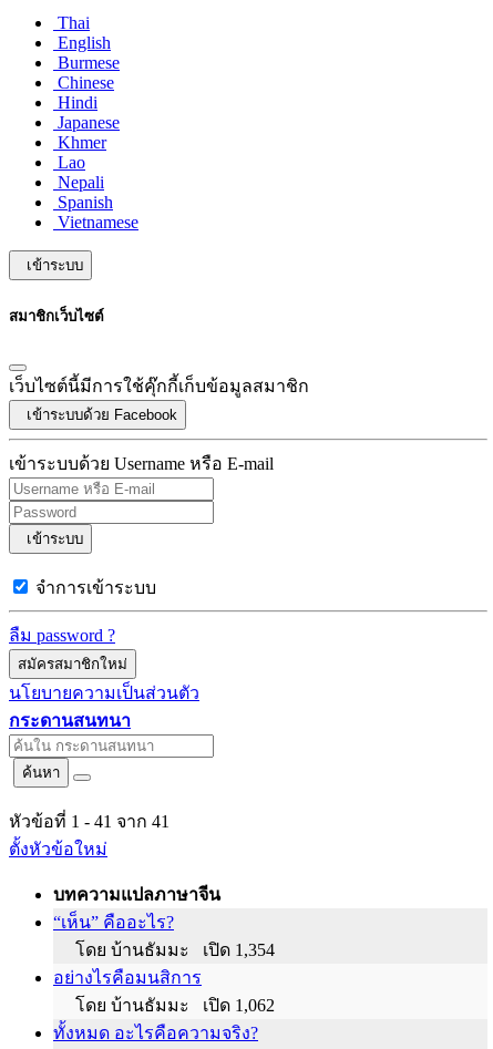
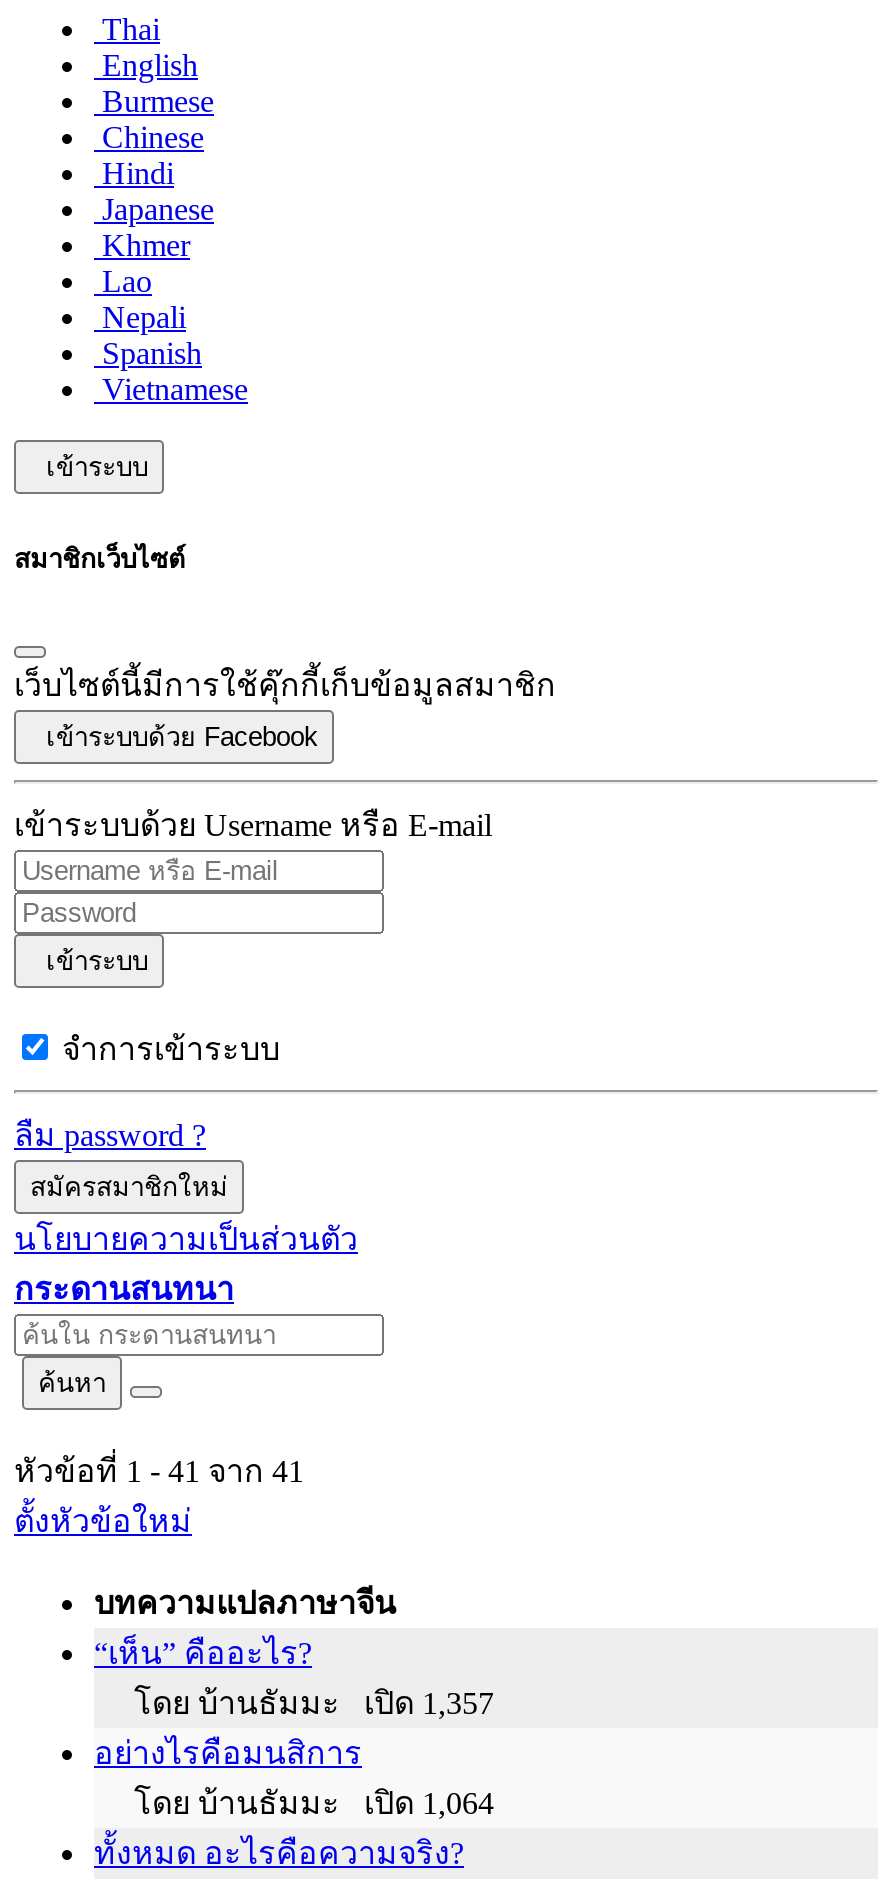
- โดย บ้านธัมมะ เปิด 1,354
+ โดย บ้านธัมมะ เปิด 1,357

- โดย บ้านธัมมะ เปิด 1,062
+ โดย บ้านธัมมะ เปิด 1,064
